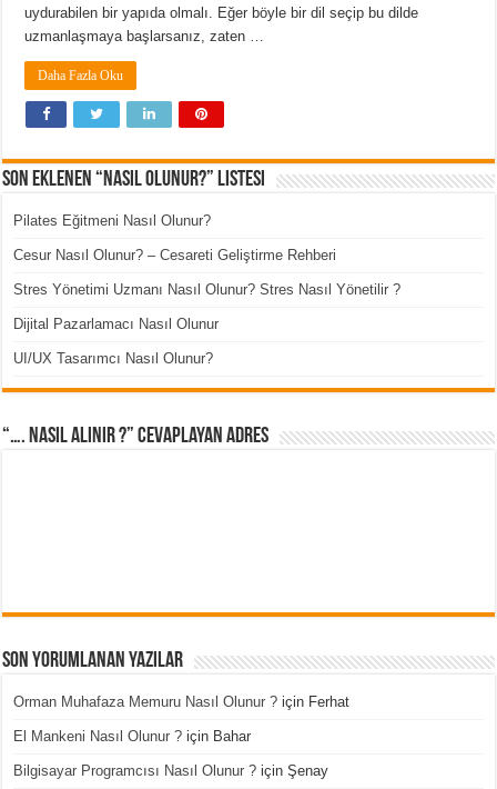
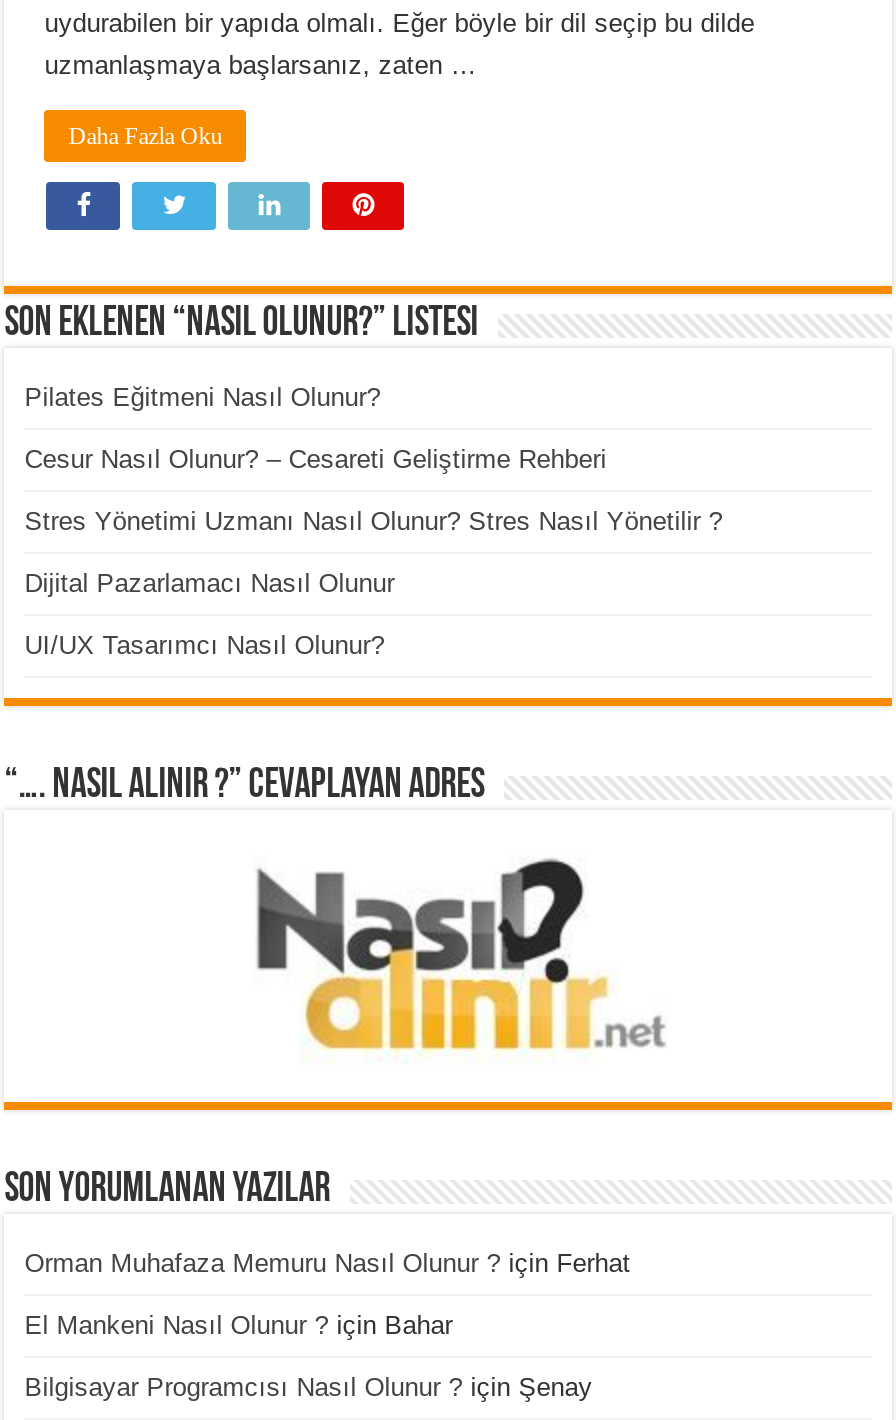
+ [image]
